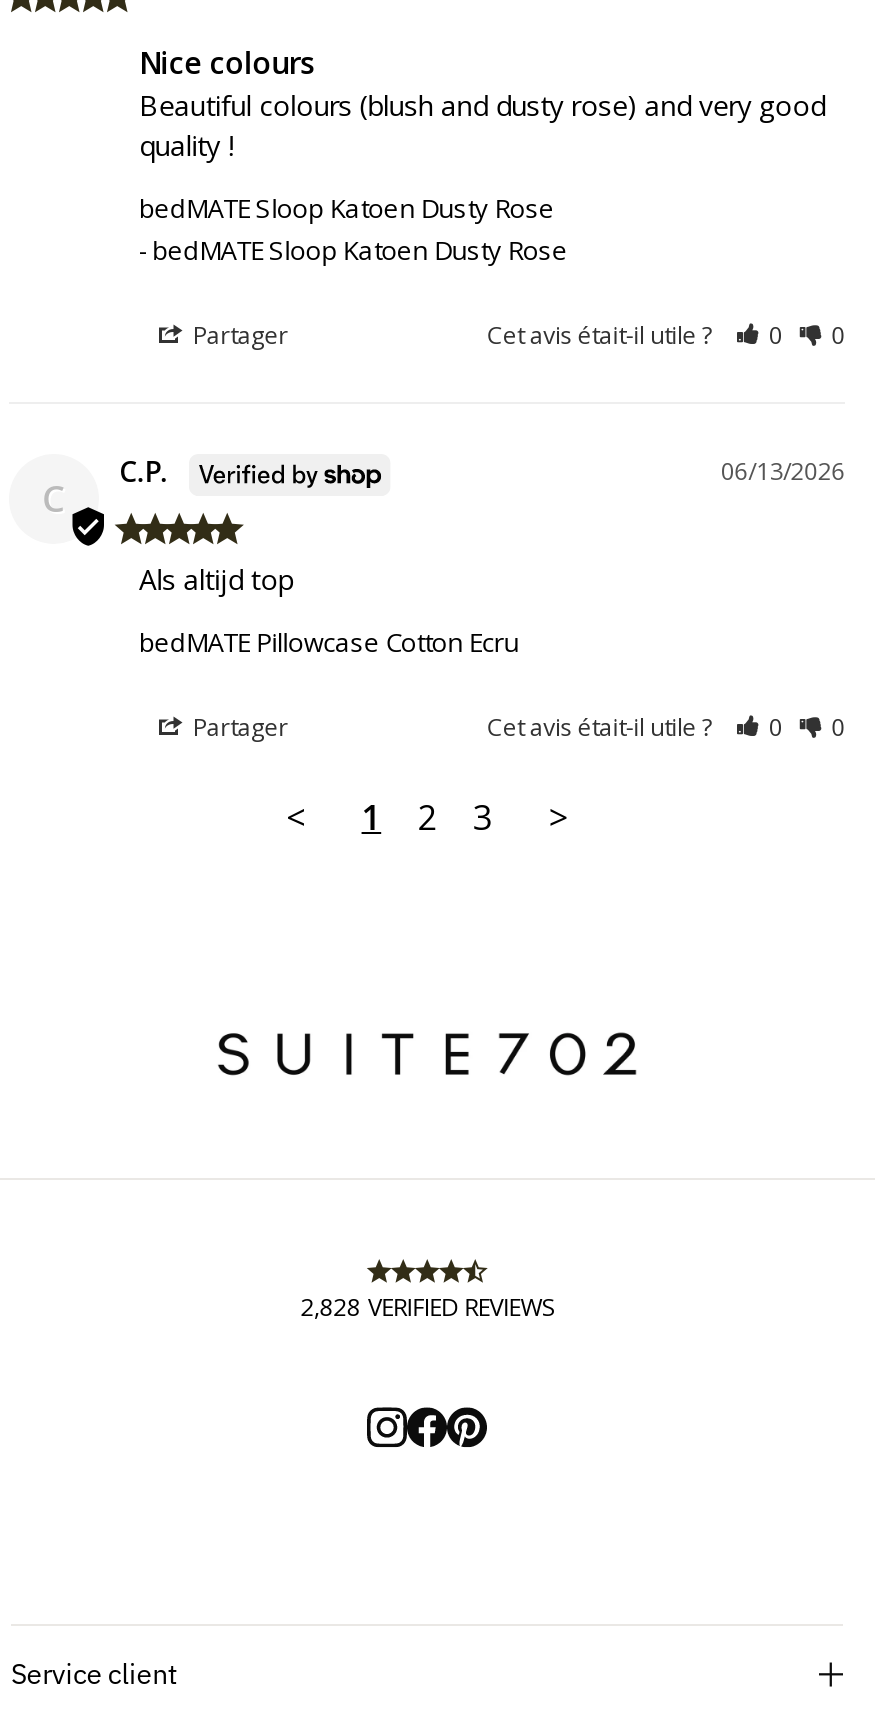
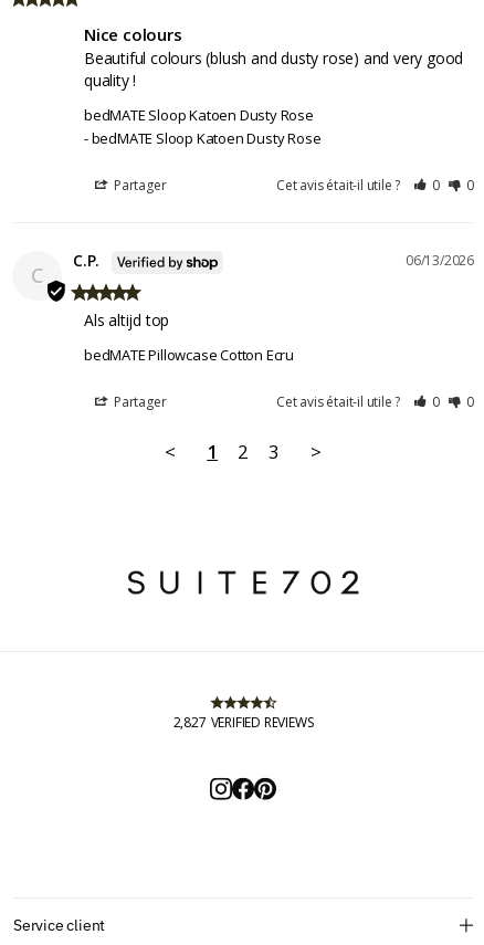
- 2,828 VERIFIED REVIEWS
+ 2,827 VERIFIED REVIEWS
